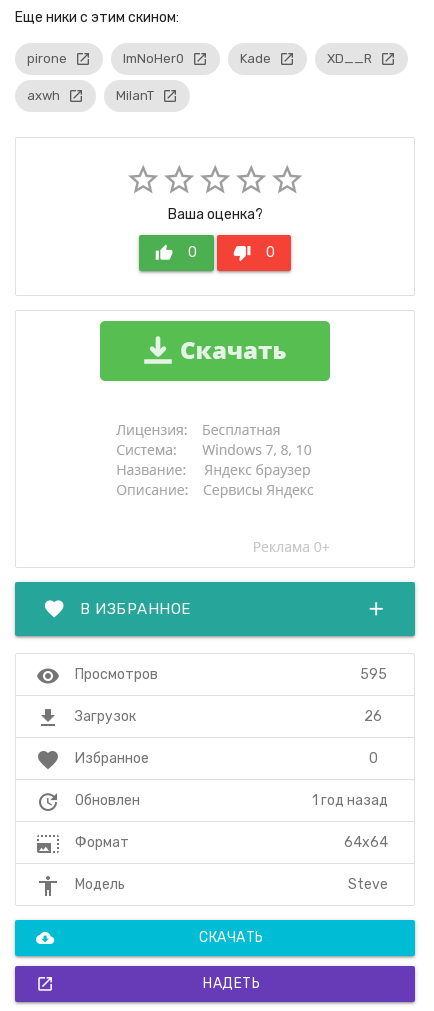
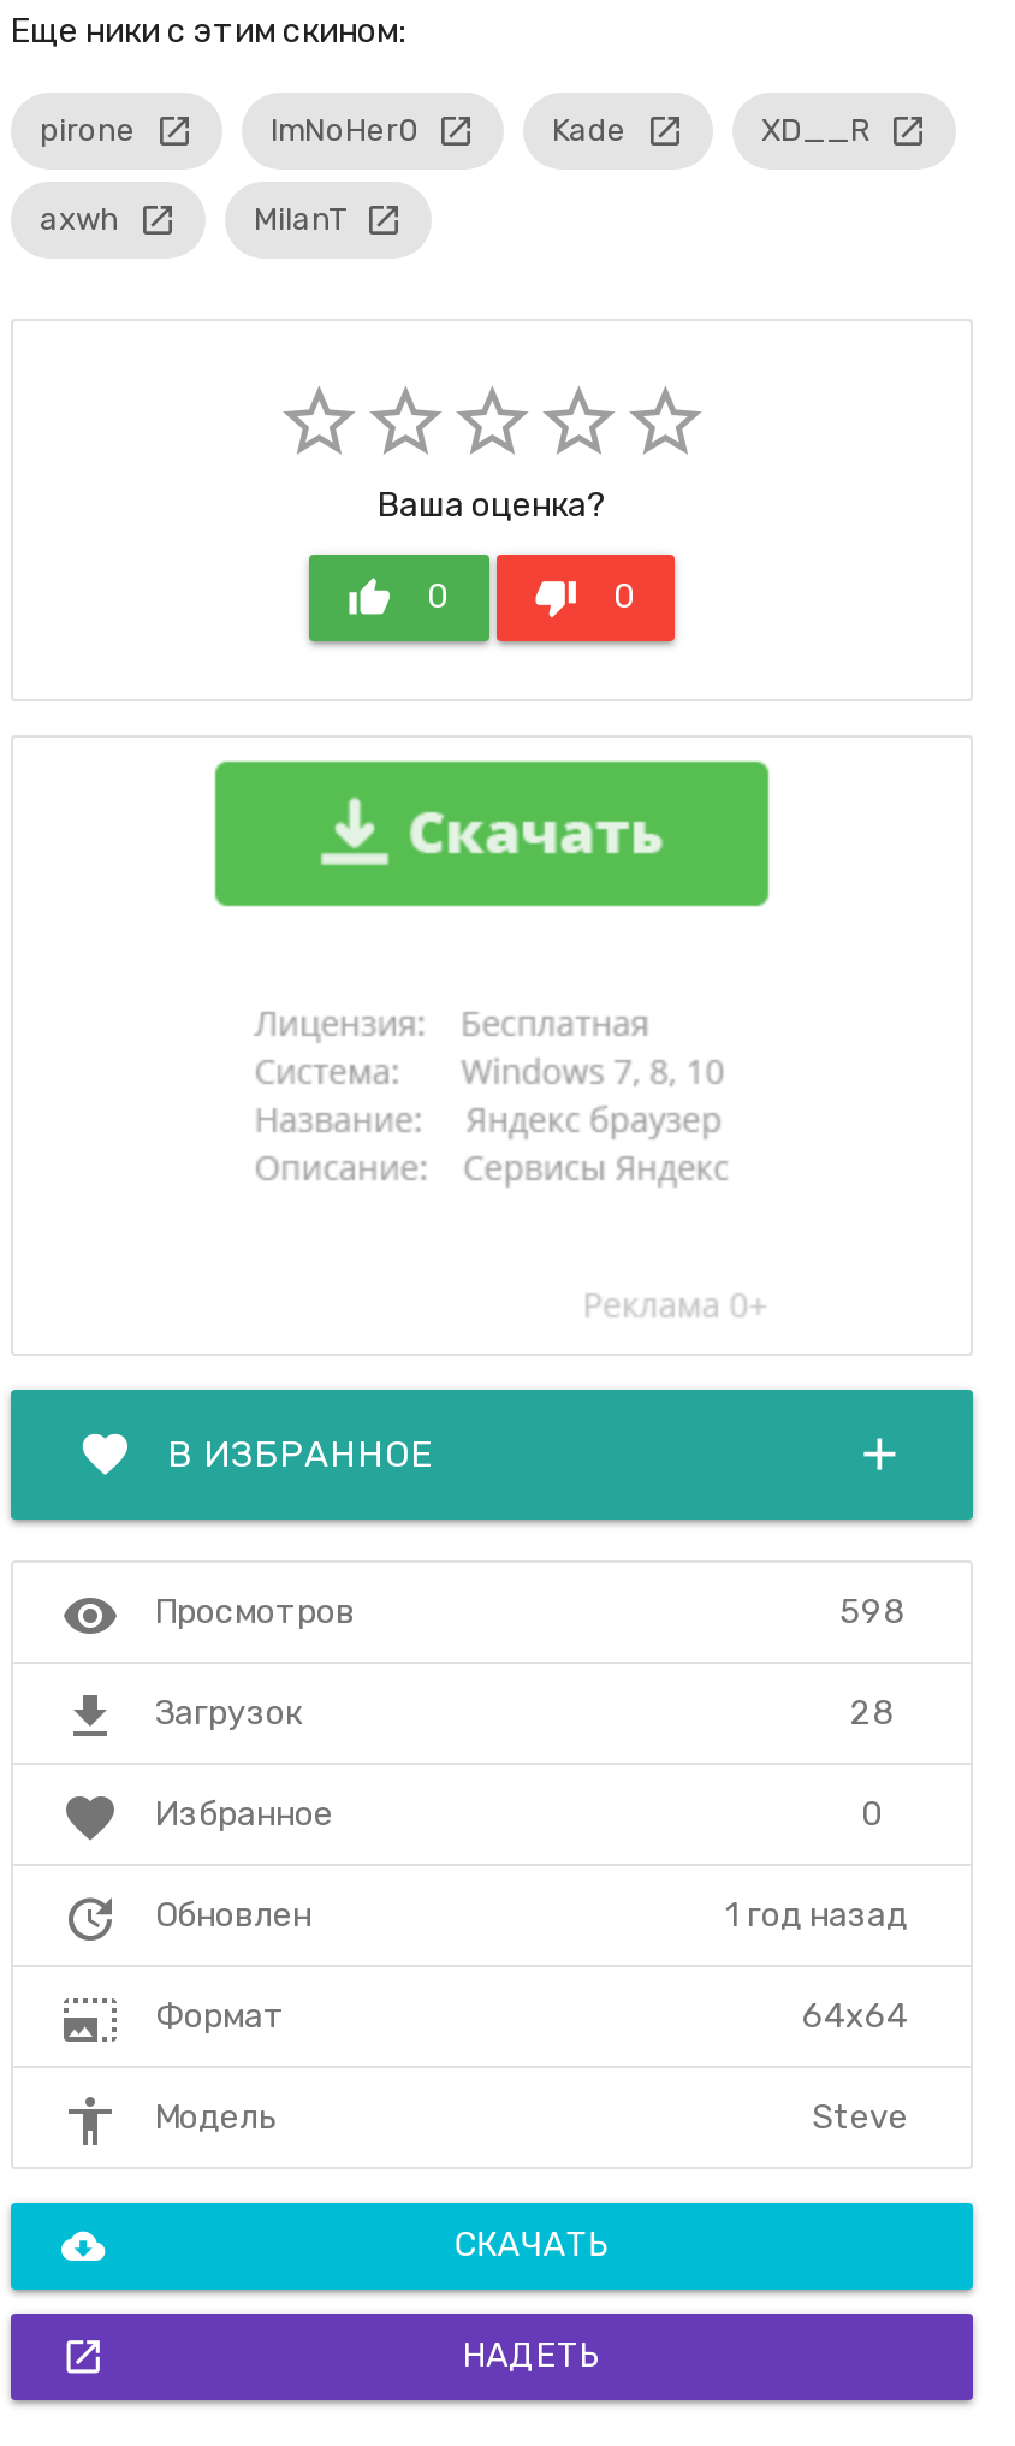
- 595
+ 598

- 26
+ 28
